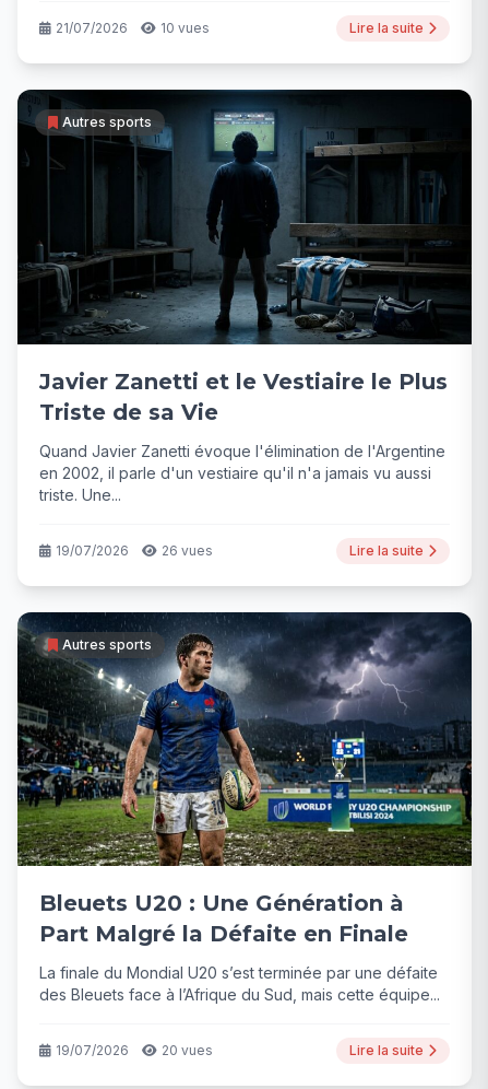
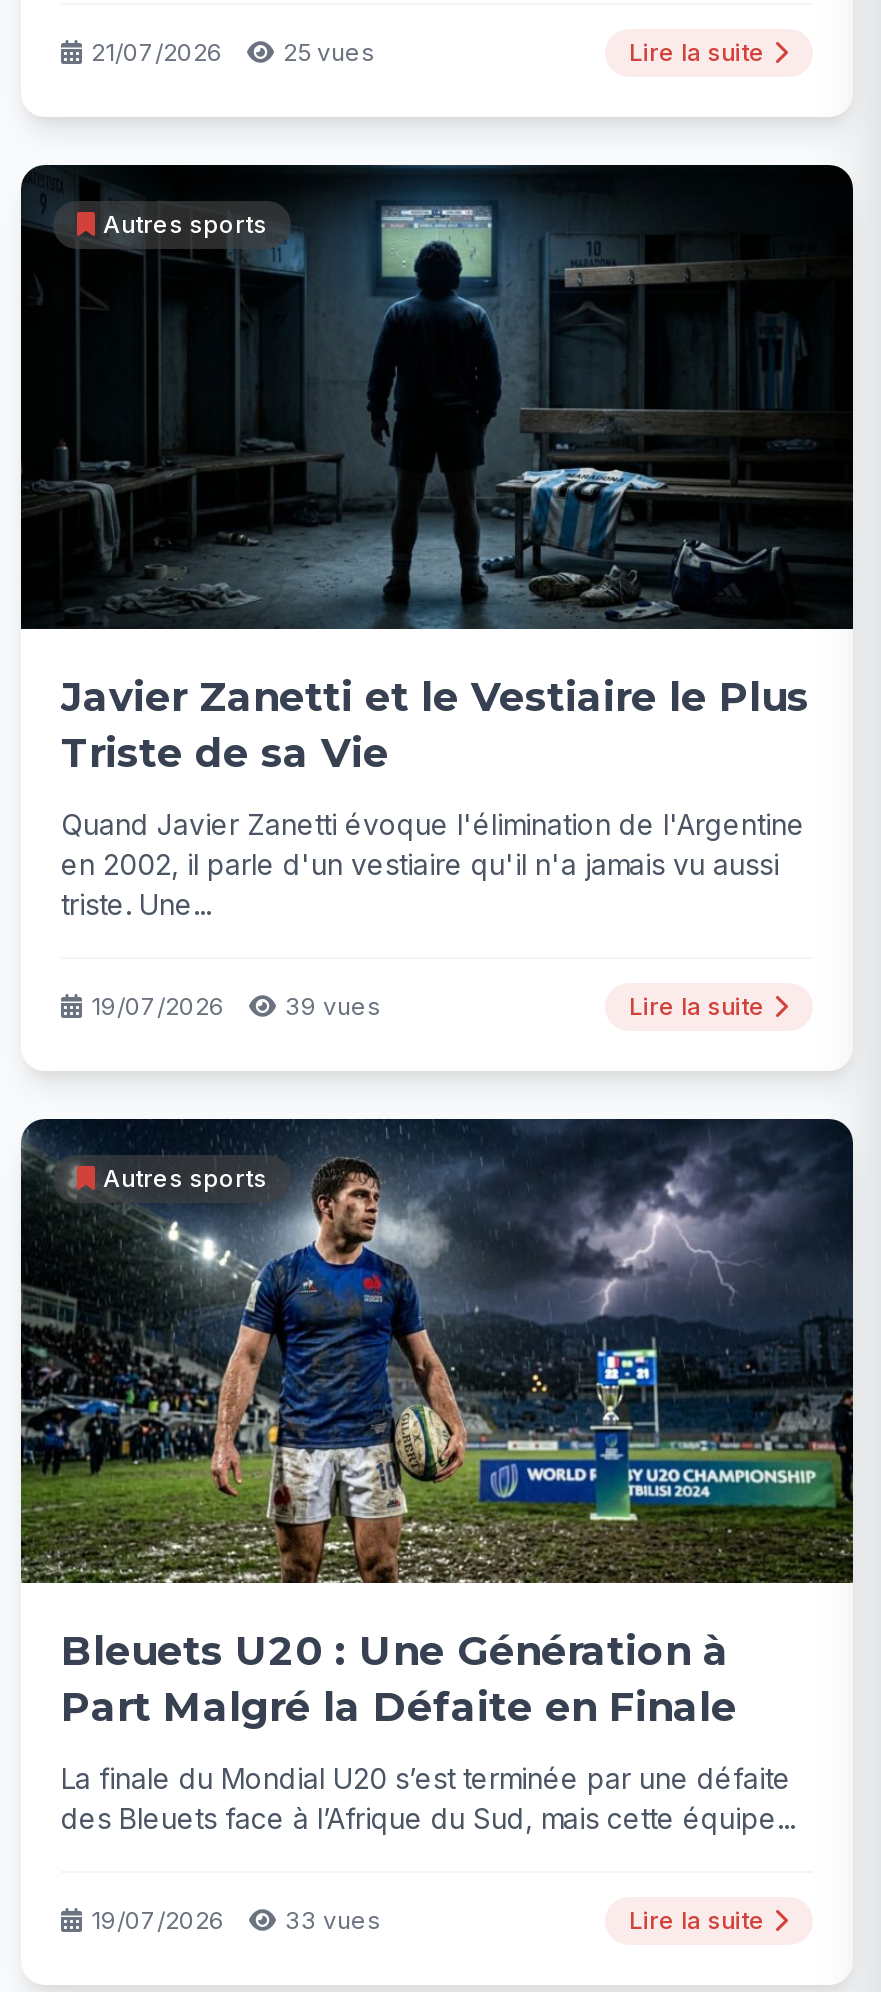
- 21/07/2026 10 vues
+ 21/07/2026 25 vues

- 19/07/2026 26 vues
+ 19/07/2026 39 vues

- 19/07/2026 20 vues
+ 19/07/2026 33 vues
